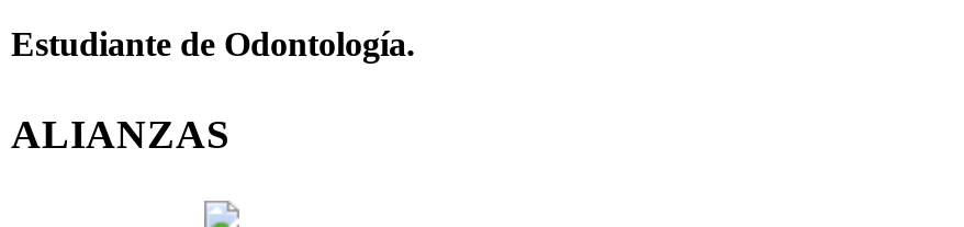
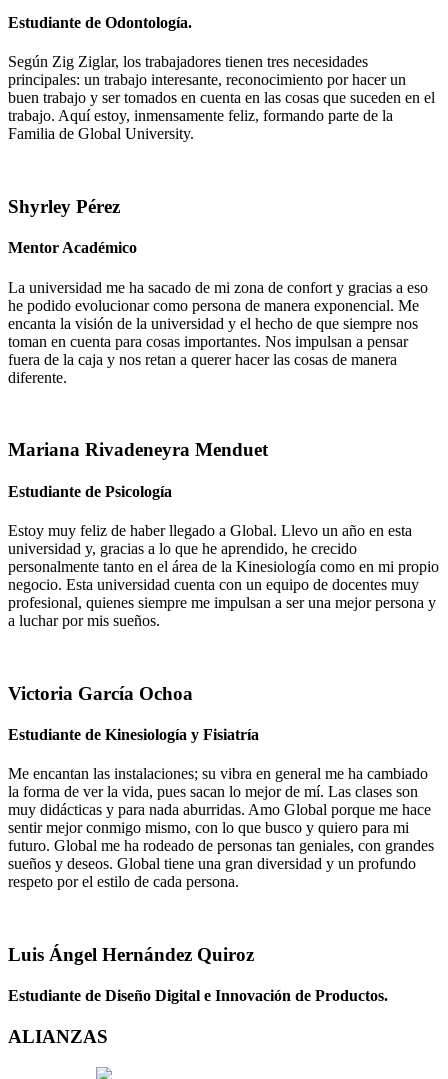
+ Según Zig Ziglar, los trabajadores tienen tres necesidades
+ principales: un trabajo interesante, reconocimiento por hacer un
+ buen trabajo y ser tomados en cuenta en las cosas que suceden en el
+ trabajo. Aquí estoy, inmensamente feliz, formando parte de la
+ Familia de Global University.

+ Shyrley Pérez
+ Mentor Académico
+ La universidad me ha sacado de mi zona de confort y gracias a eso
+ he podido evolucionar como persona de manera exponencial. Me
+ encanta la visión de la universidad y el hecho de que siempre nos
+ toman en cuenta para cosas importantes. Nos impulsan a pensar
+ fuera de la caja y nos retan a querer hacer las cosas de manera
+ diferente.

+ Mariana Rivadeneyra Menduet
+ Estudiante de Psicología
+ Estoy muy feliz de haber llegado a Global. Llevo un año en esta
+ universidad y, gracias a lo que he aprendido, he crecido
+ personalmente tanto en el área de la Kinesiología como en mi propio
+ negocio. Esta universidad cuenta con un equipo de docentes muy
+ profesional, quienes siempre me impulsan a ser una mejor persona y
+ a luchar por mis sueños.

+ Victoria García Ochoa
+ Estudiante de Kinesiología y Fisiatría
+ Me encantan las instalaciones; su vibra en general me ha cambiado
+ la forma de ver la vida, pues sacan lo mejor de mí. Las clases son
+ muy didácticas y para nada aburridas. Amo Global porque me hace
+ sentir mejor conmigo mismo, con lo que busco y quiero para mi
+ futuro. Global me ha rodeado de personas tan geniales, con grandes
+ sueños y deseos. Global tiene una gran diversidad y un profundo
+ respeto por el estilo de cada persona.

+ Luis Ángel Hernández Quiroz
+ Estudiante de Diseño Digital e Innovación de Productos.
